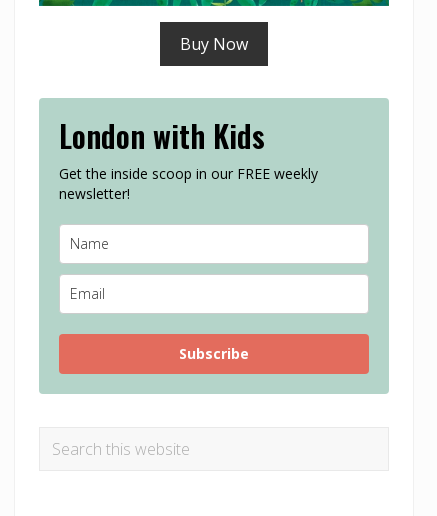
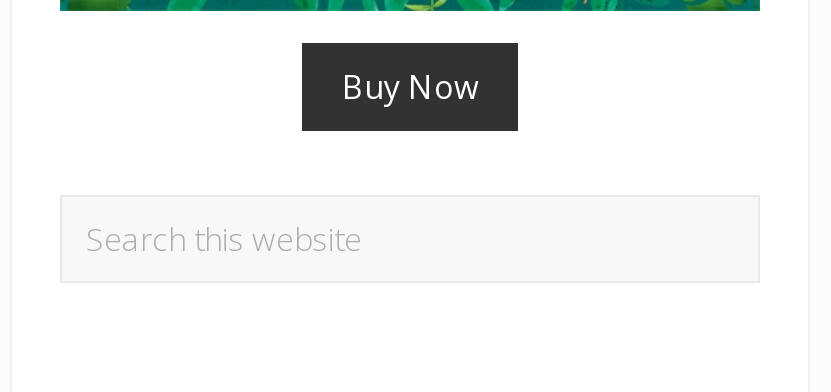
- [image]
- London with Kids
- Get the inside scoop in our FREE weekly
- newsletter!

- Subscribe
